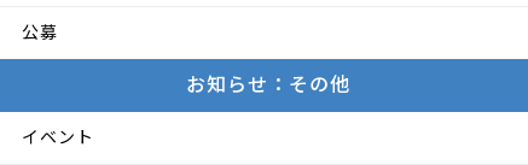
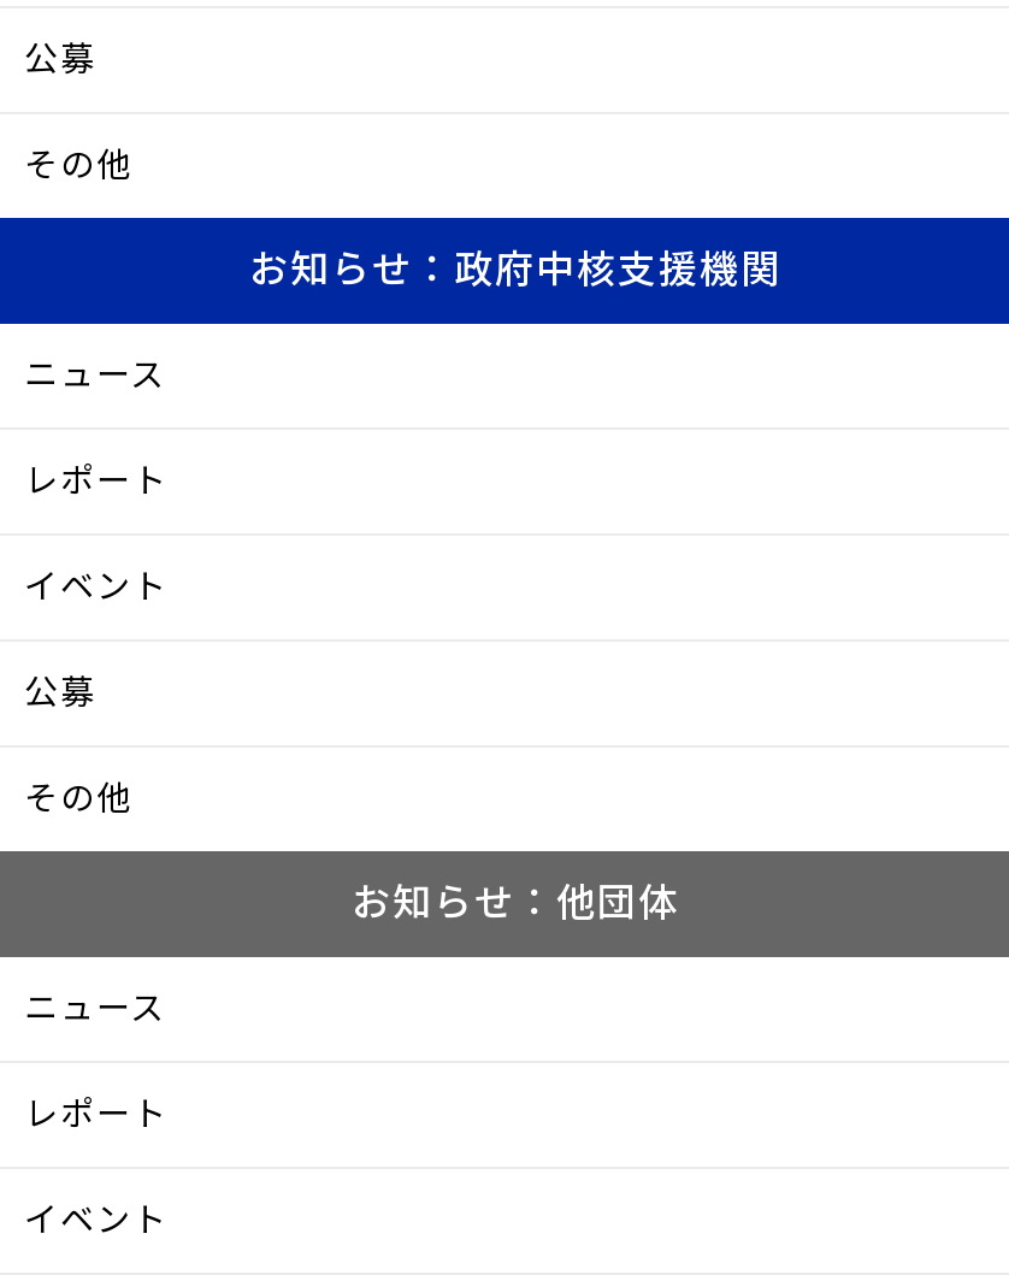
- お知らせ：その他
+ その他
+ お知らせ：政府中核支援機関
+ ニュース
+ レポート
+ イベント
+ 公募
+ その他
+ お知らせ：他団体
+ ニュース
+ レポート
